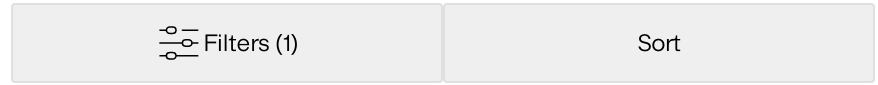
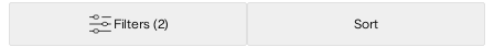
- Filters (1)
+ Filters (2)
